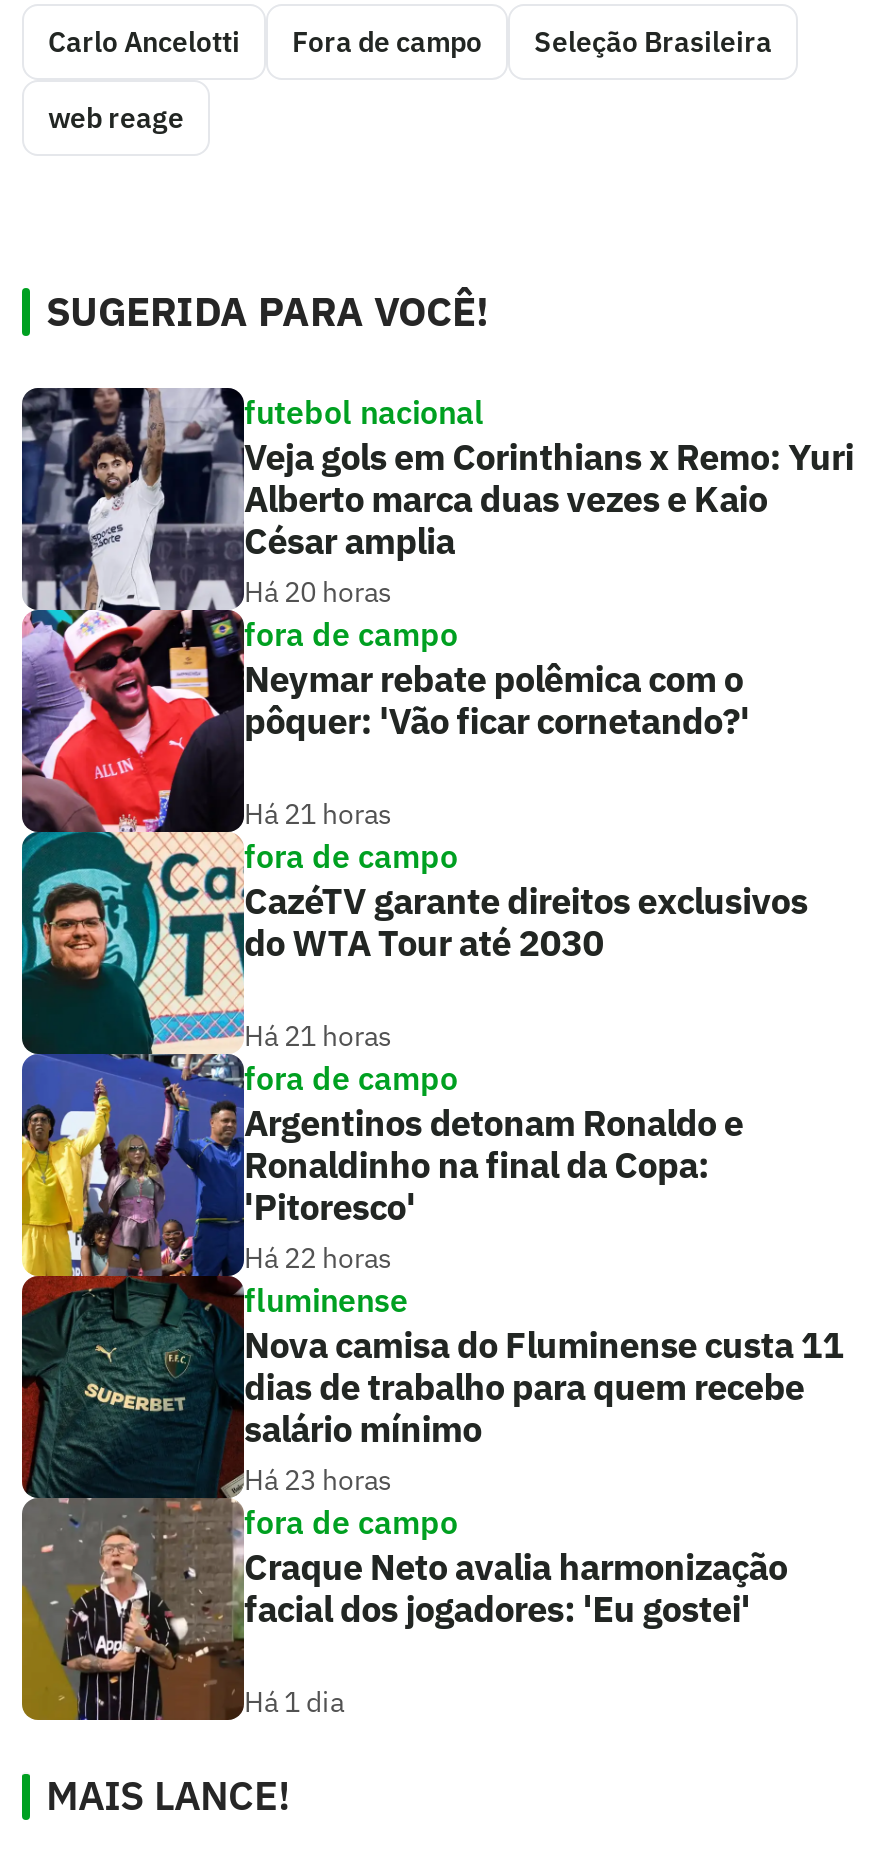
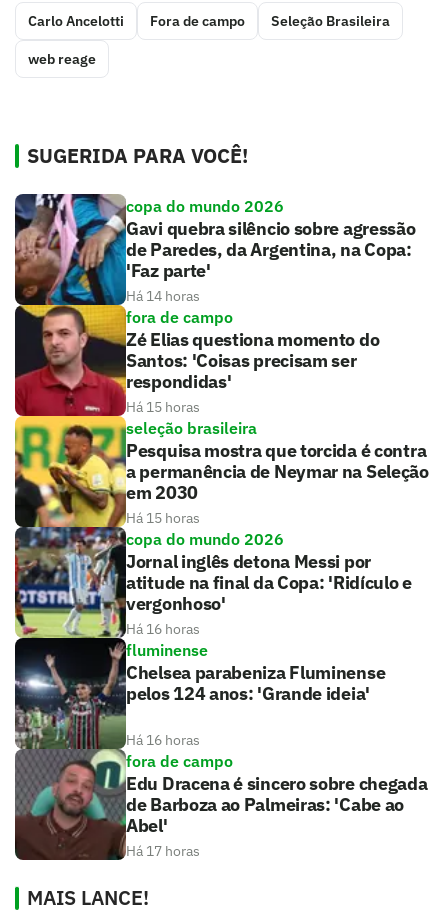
- [image]
- futebol nacional
- Veja gols em Corinthians x Remo: Yuri
- Alberto marca duas vezes e Kaio
- César amplia
- Há 20 horas
+ [image]
+ copa do mundo 2026
+ Gavi quebra silêncio sobre agressão
+ de Paredes, da Argentina, na Copa:
+ 'Faz parte'
+ Há 14 horas

- Neymar rebate polêmica com o
- pôquer: 'Vão ficar cornetando?'
- Há 21 horas
- fora de campo
- CazéTV garante direitos exclusivos
- do WTA Tour até 2030
- Há 21 horas
- fora de campo
- Argentinos detonam Ronaldo e
- Ronaldinho na final da Copa:
- 'Pitoresco'
- Há 22 horas
+ Zé Elias questiona momento do
+ Santos: 'Coisas precisam ser
+ respondidas'
+ Há 15 horas
+ seleção brasileira
+ Pesquisa mostra que torcida é contra
+ a permanência de Neymar na Seleção
+ em 2030
+ Há 15 horas
+ copa do mundo 2026
+ Jornal inglês detona Messi por
+ atitude na final da Copa: 'Ridículo e
+ vergonhoso'
+ Há 16 horas

- Nova camisa do Fluminense custa 11
- dias de trabalho para quem recebe
- salário mínimo
- Há 23 horas
+ Chelsea parabeniza Fluminense
+ pelos 124 anos: 'Grande ideia'
+ Há 16 horas

- Craque Neto avalia harmonização
- facial dos jogadores: 'Eu gostei'
- Há 1 dia
+ Edu Dracena é sincero sobre chegada
+ de Barboza ao Palmeiras: 'Cabe ao
+ Abel'
+ Há 17 horas
